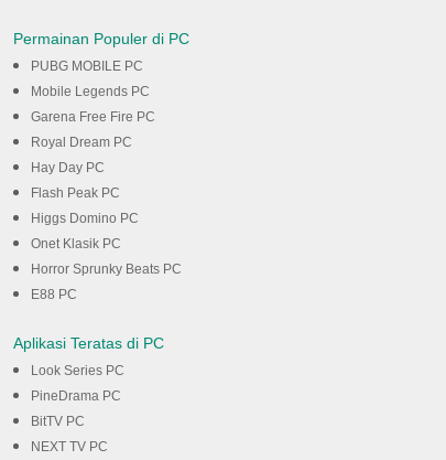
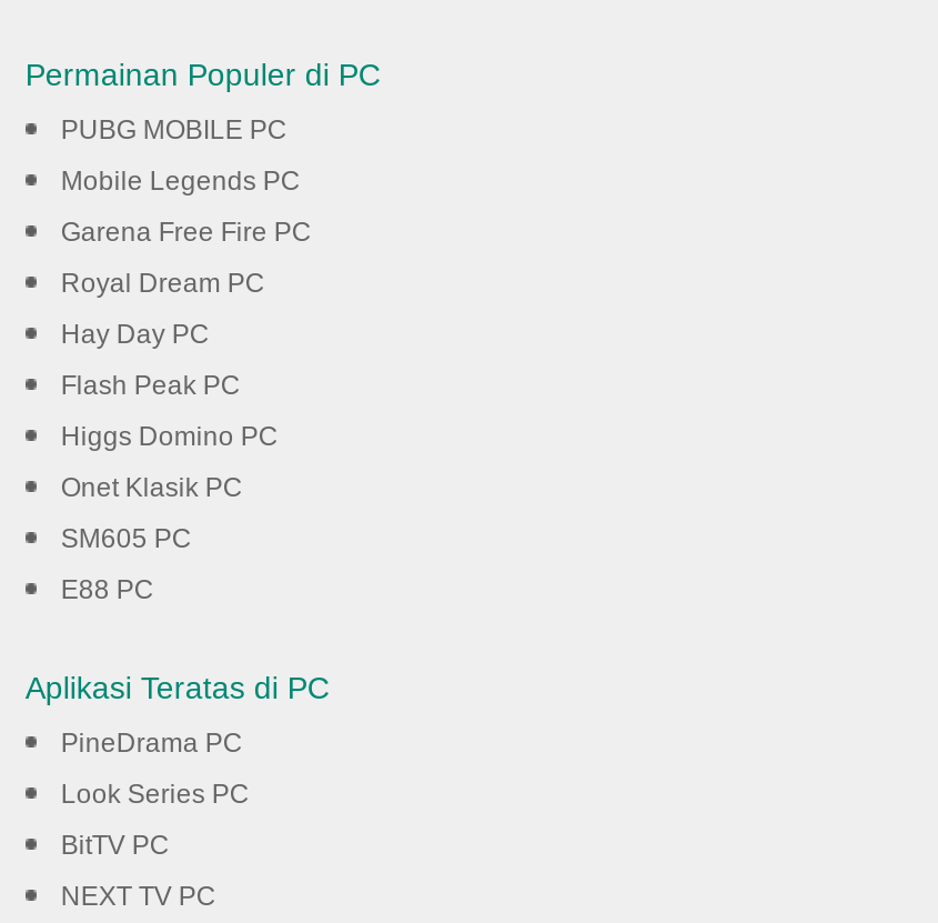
- Horror Sprunky Beats PC
+ SM605 PC

moved down: Look Series PC

moved up: PineDrama PC
